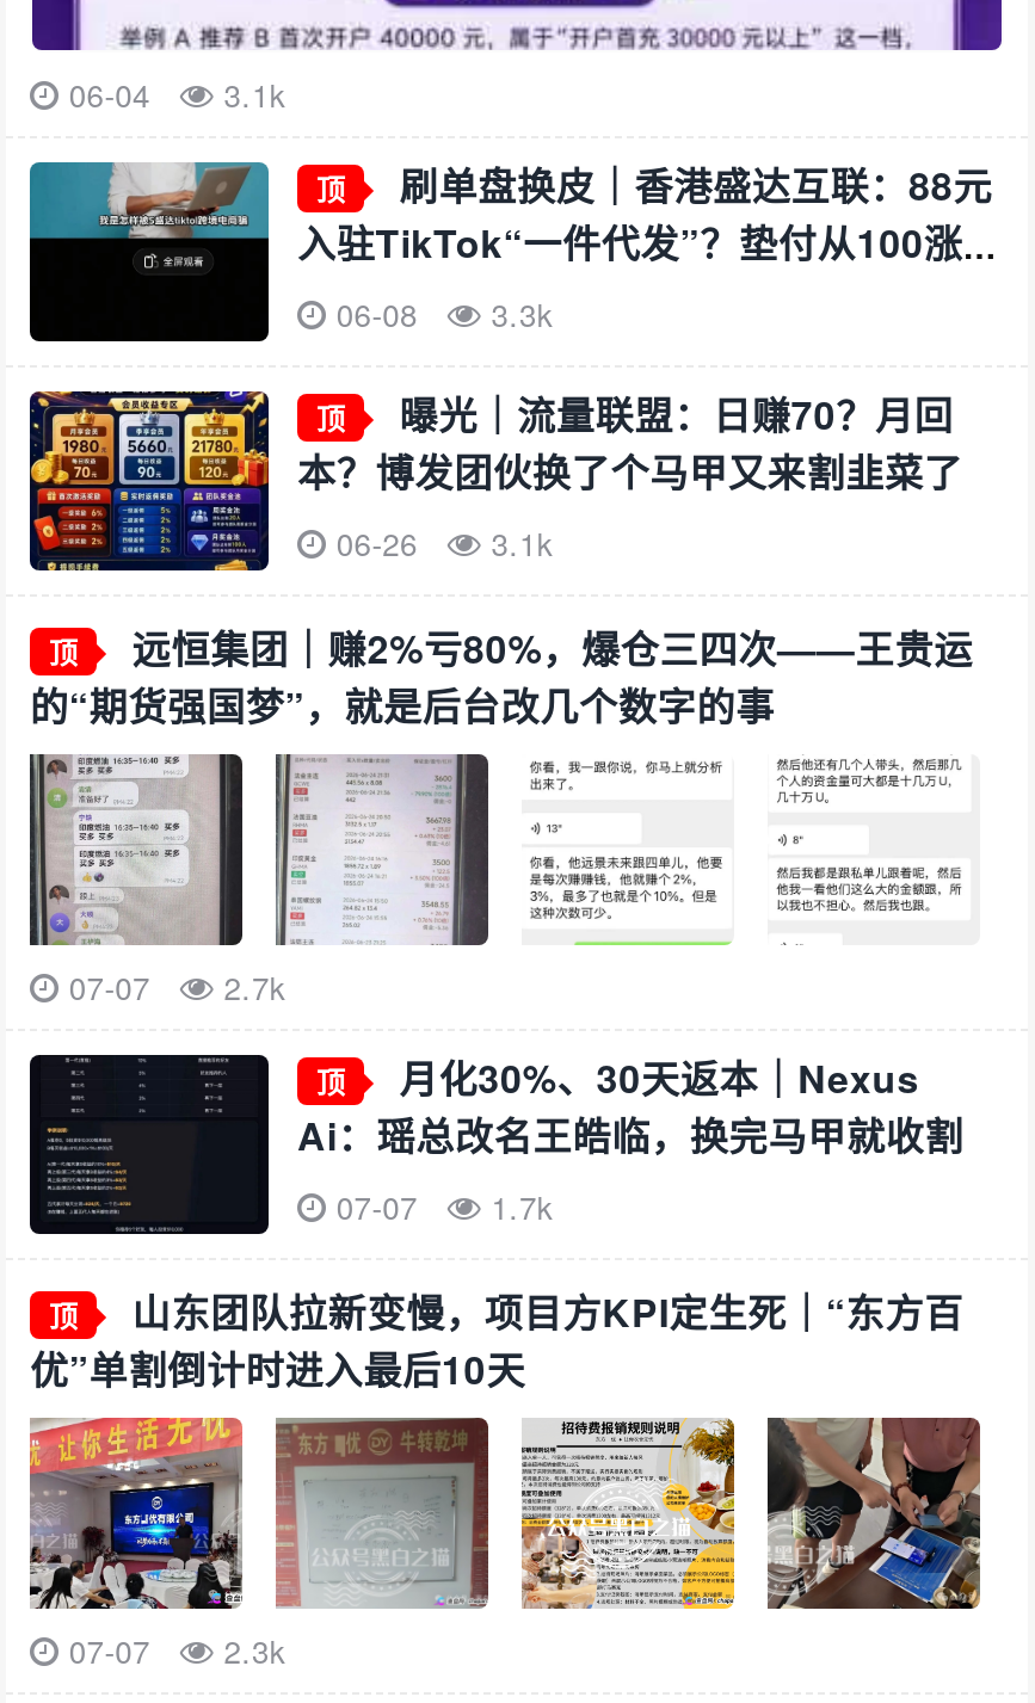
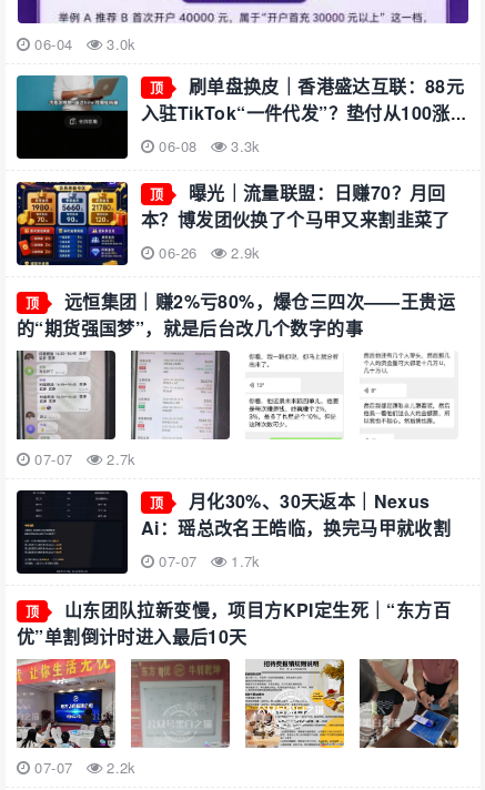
- 06-04 3.1k
+ 06-04 3.0k

- 06-26 3.1k
+ 06-26 2.9k

- 07-07 2.3k
+ 07-07 2.2k
